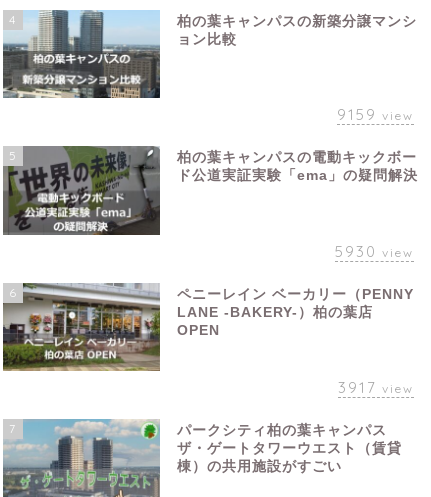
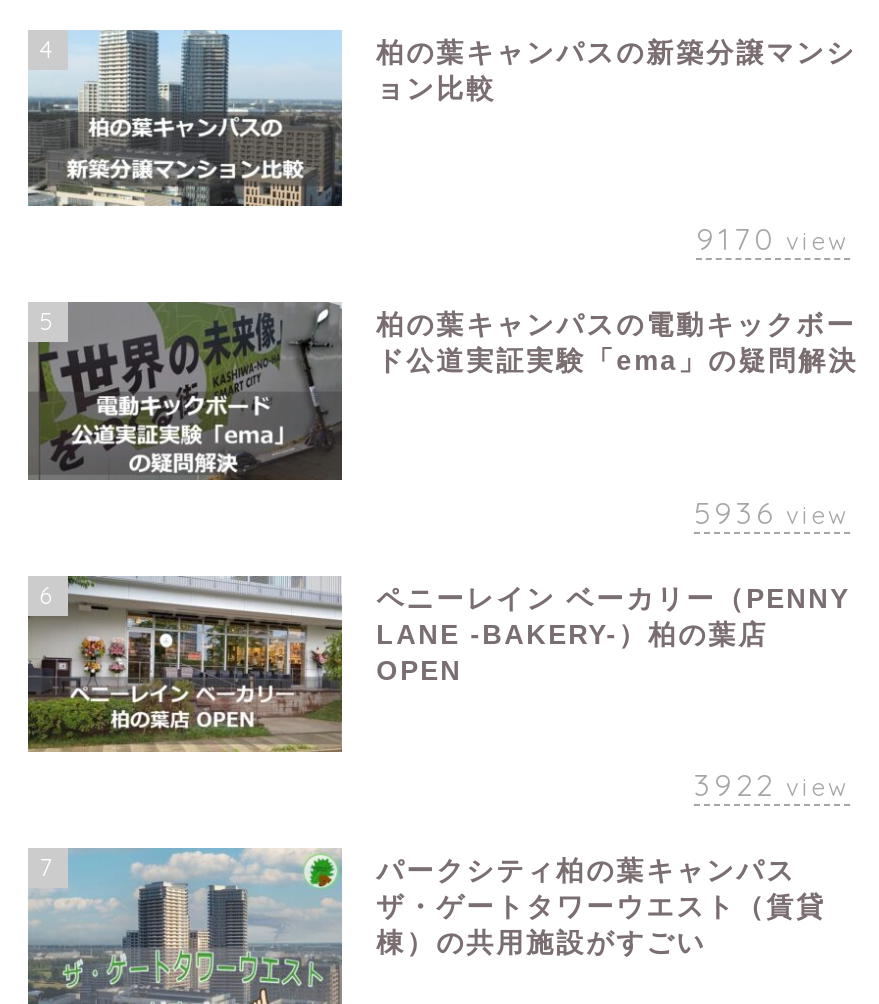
- 9159 view
+ 9170 view

- 5930 view
+ 5936 view

- 3917 view
+ 3922 view
